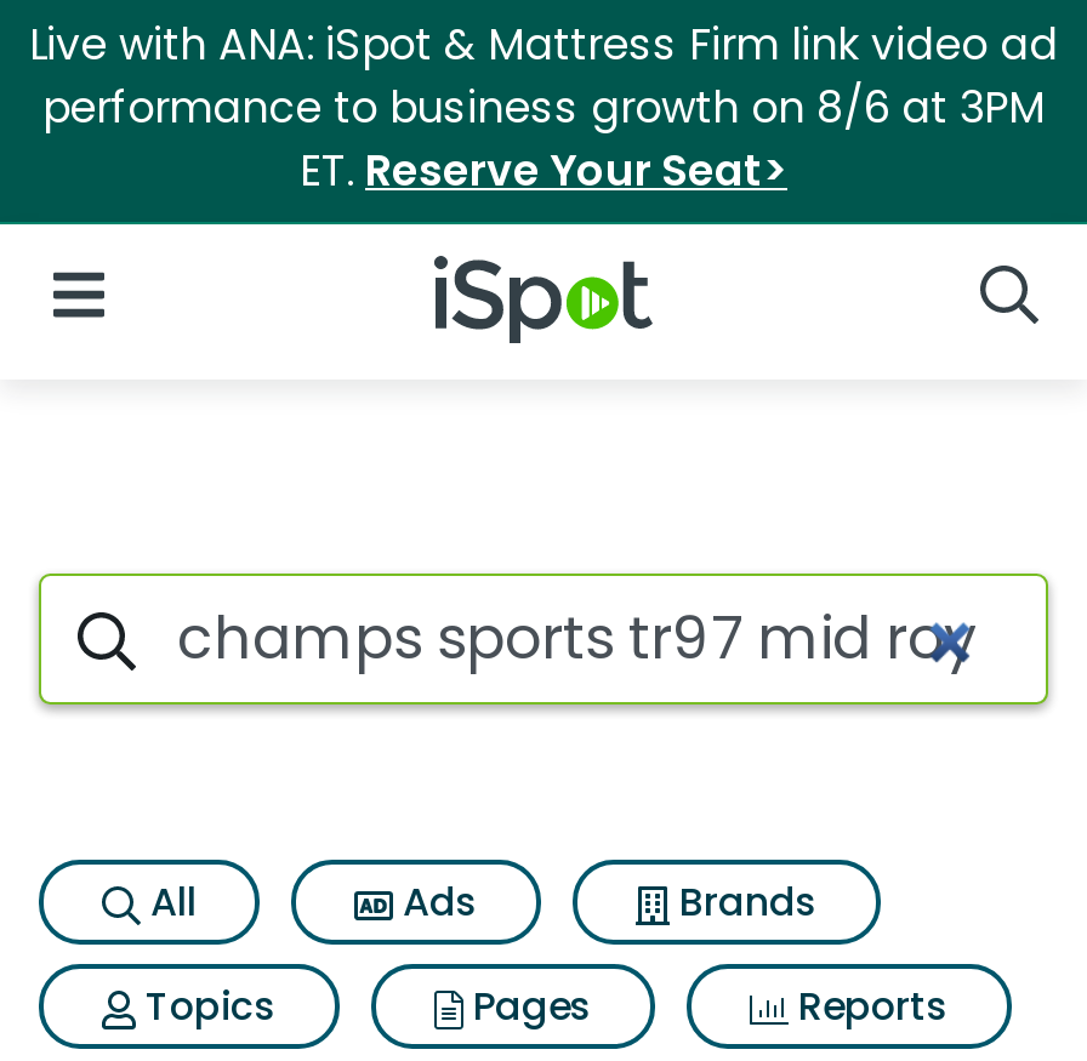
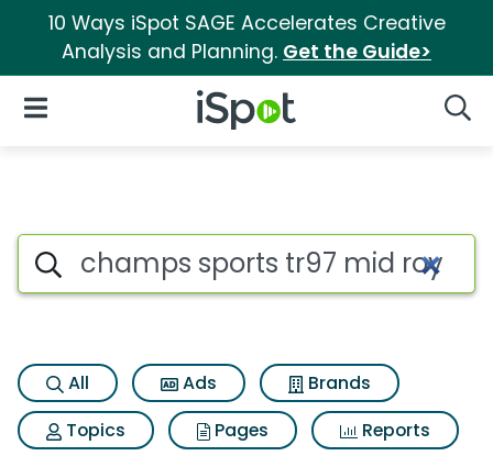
- Live with ANA: iSpot & Mattress Firm link video ad
- performance to business growth on 8/6 at 3PM
- ET. Reserve Your Seat>
+ 10 Ways iSpot SAGE Accelerates Creative
+ Analysis and Planning. Get the Guide>
